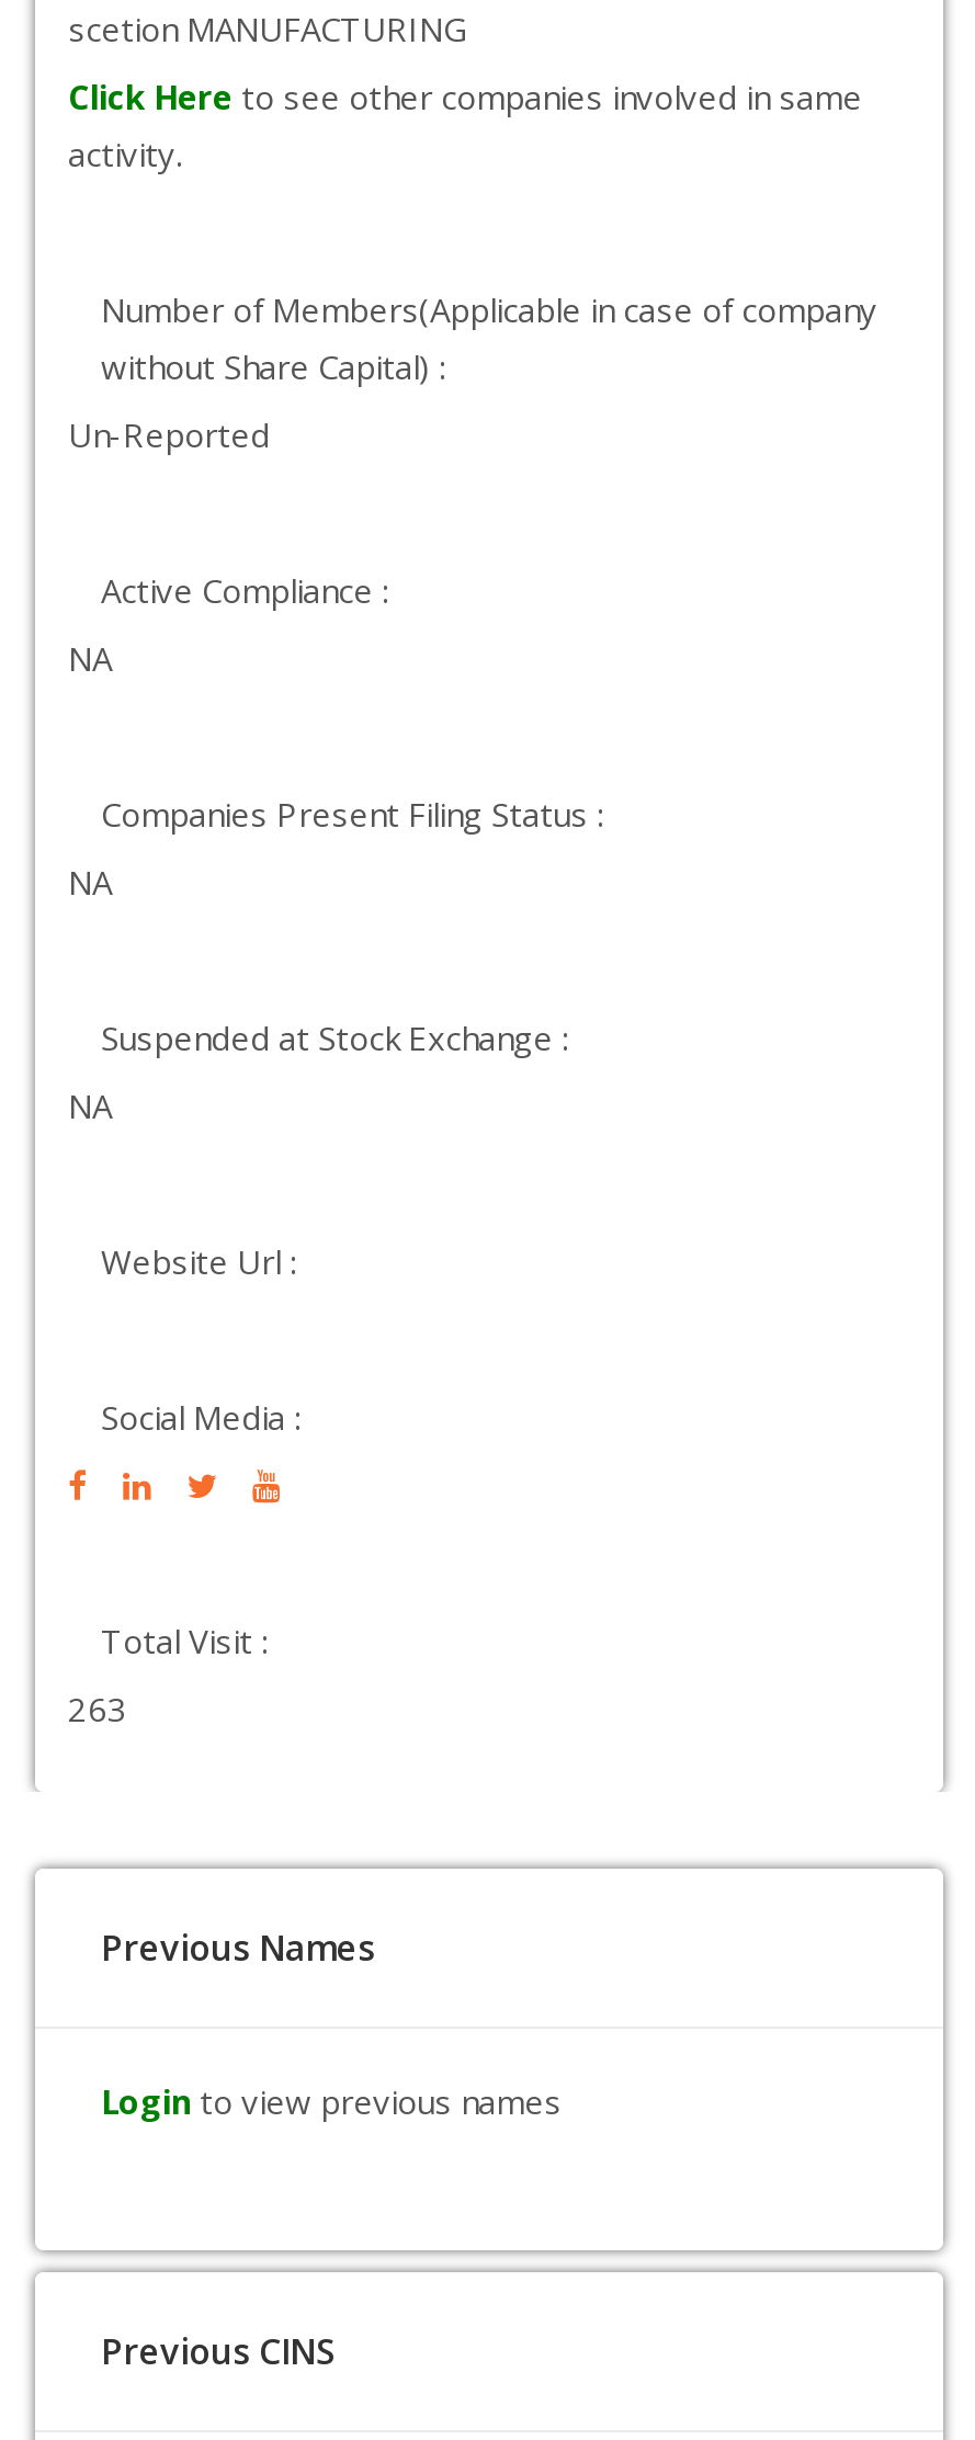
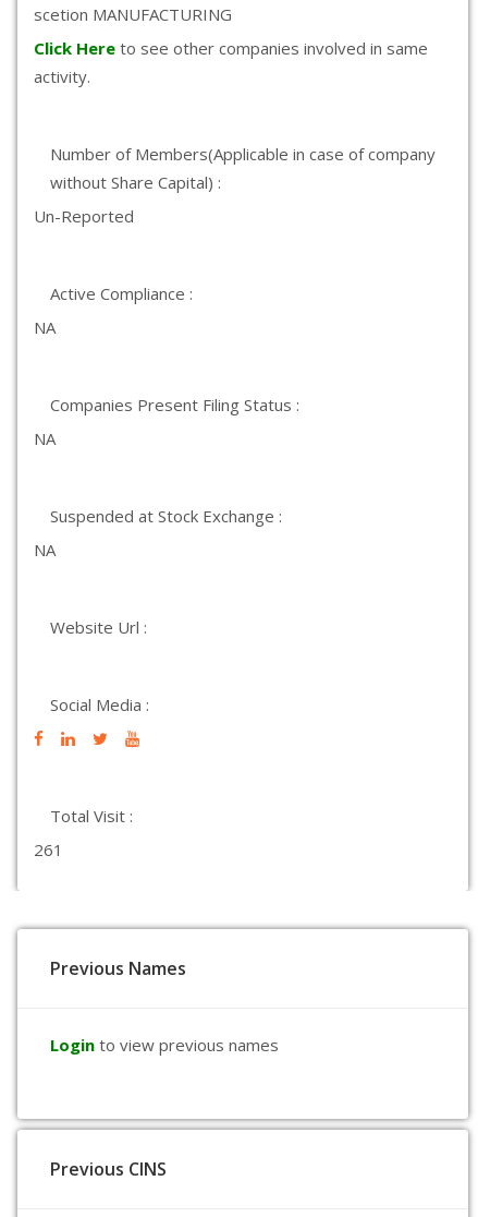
- 263
+ 261
